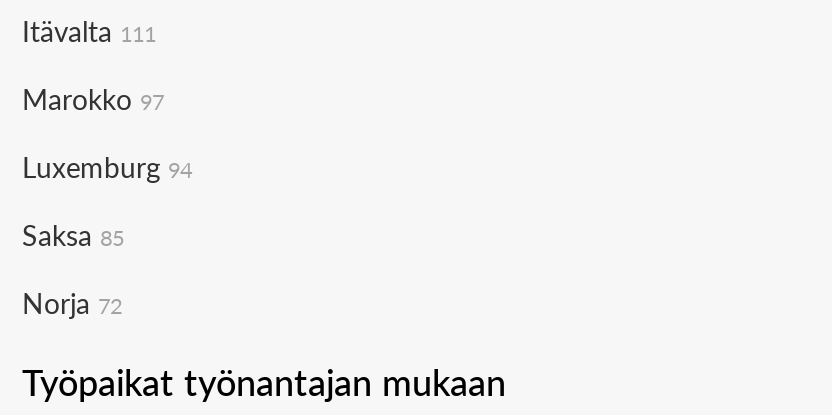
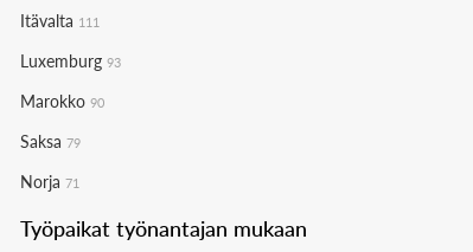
- Marokko 97
+ Luxemburg 93

- Luxemburg 94
+ Marokko 90

- Saksa 85
+ Saksa 79

- Norja 72
+ Norja 71
